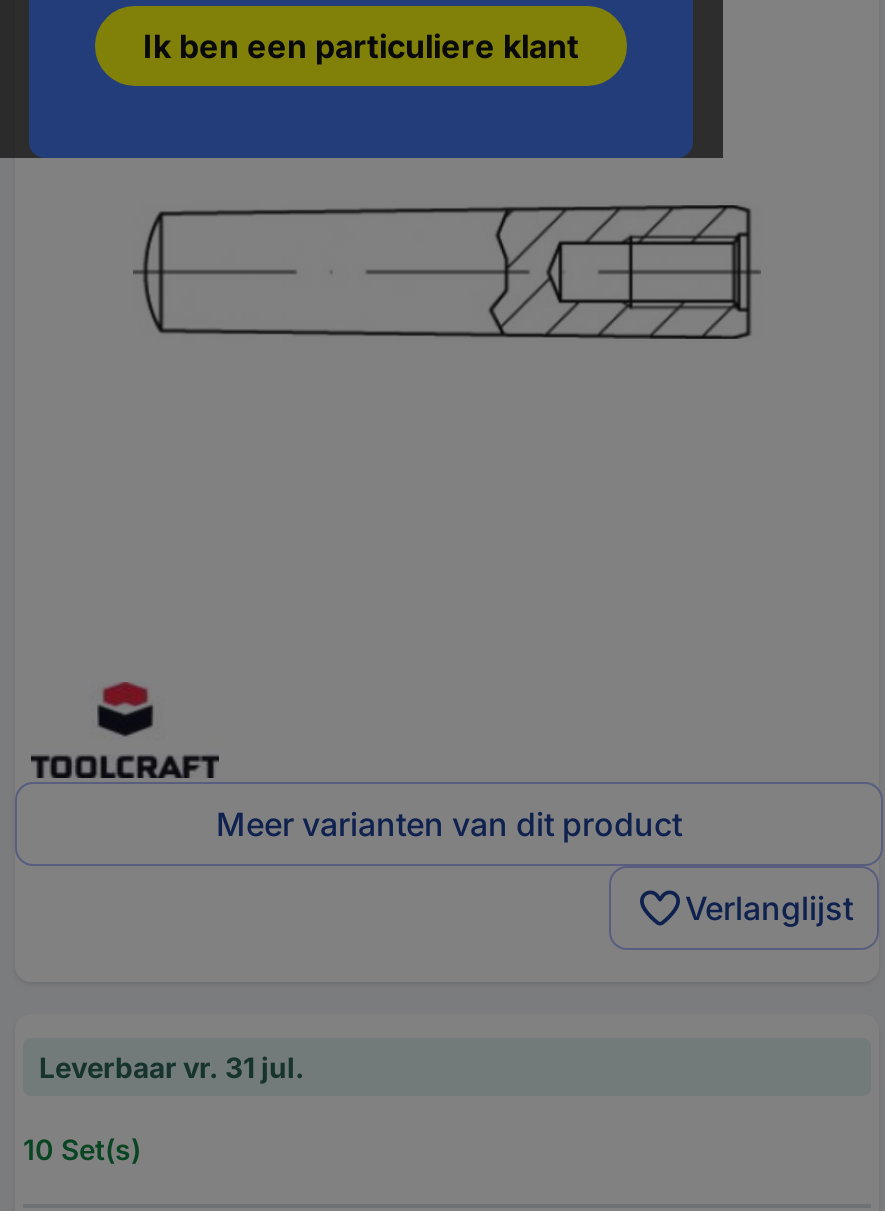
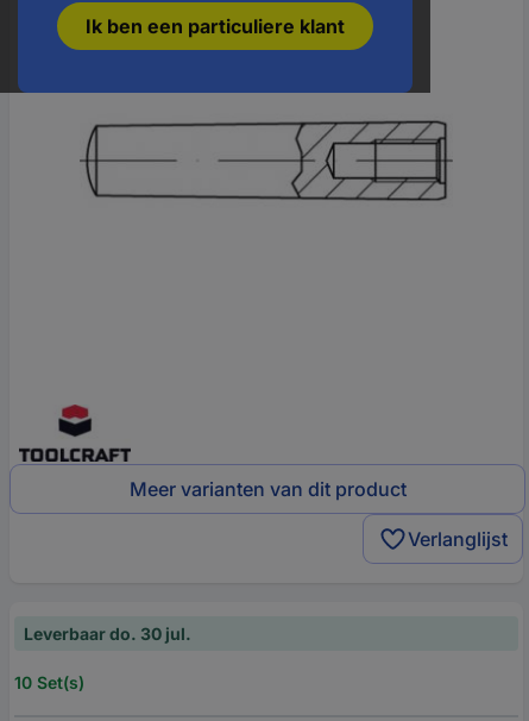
- Leverbaar vr. 31 jul.
+ Leverbaar do. 30 jul.
